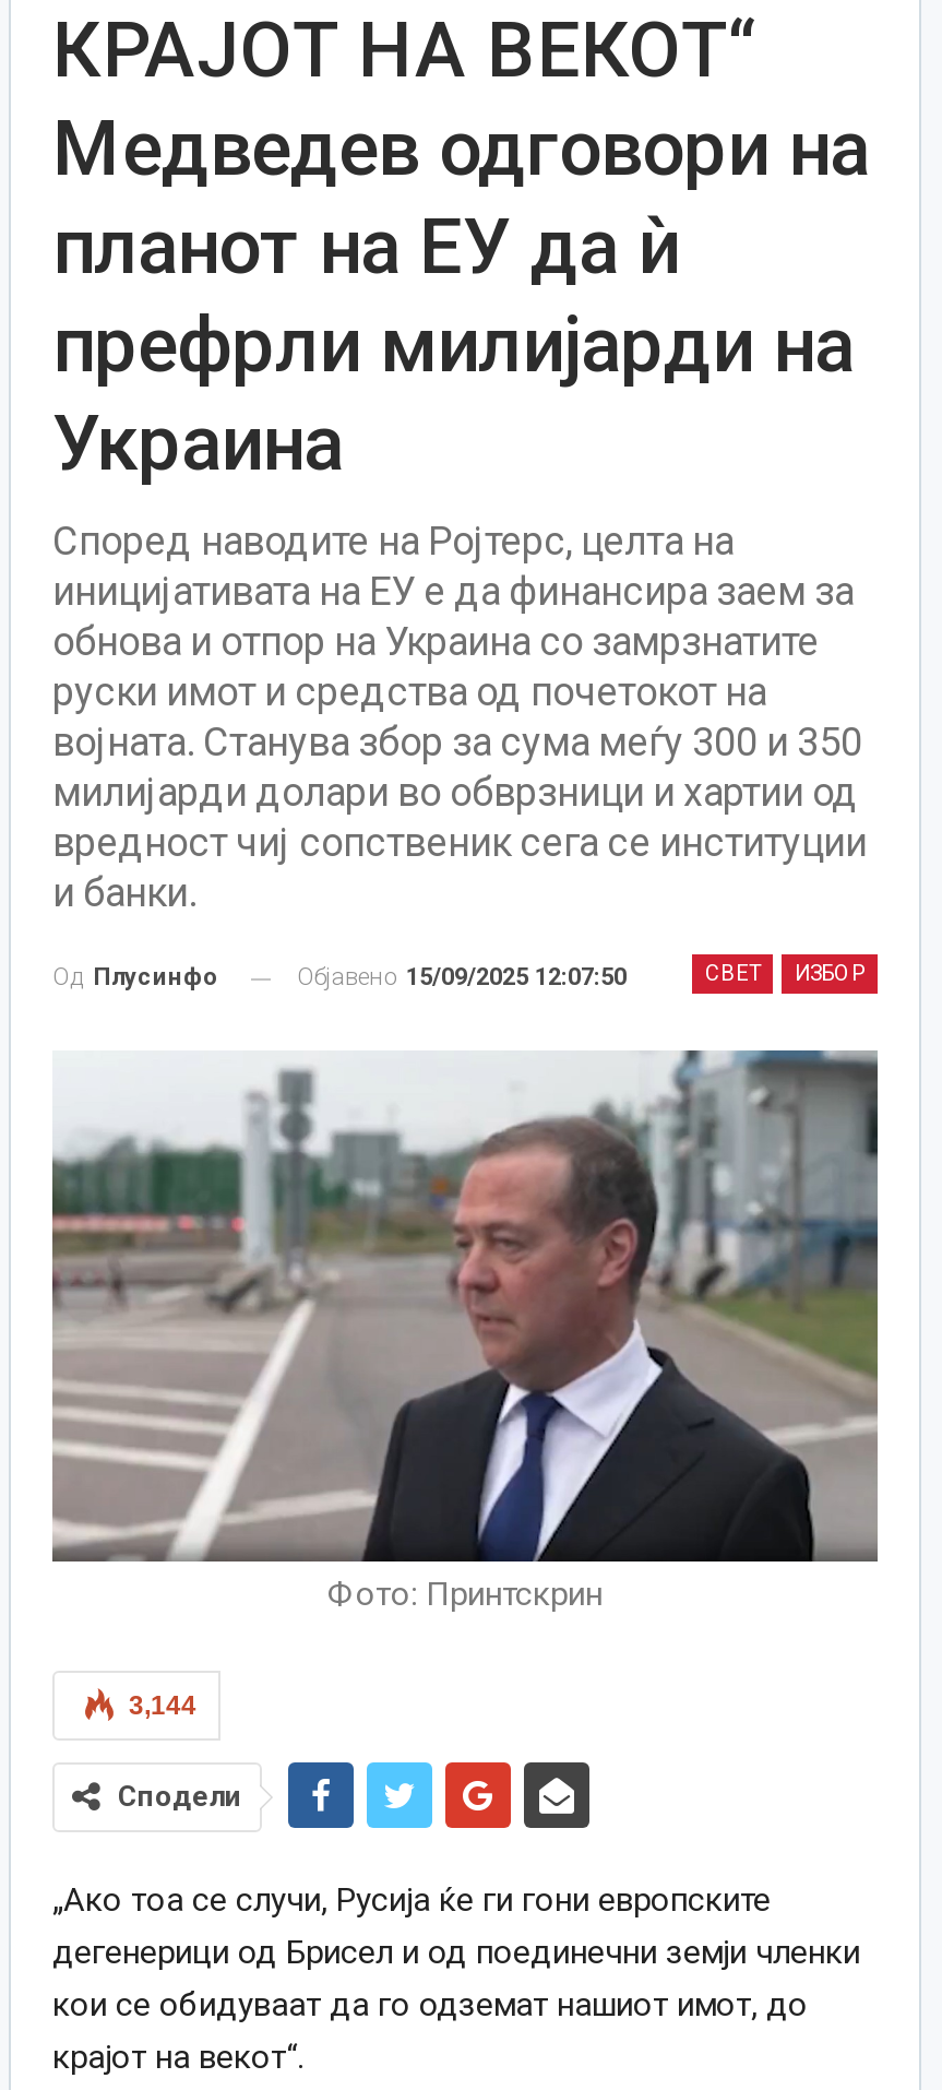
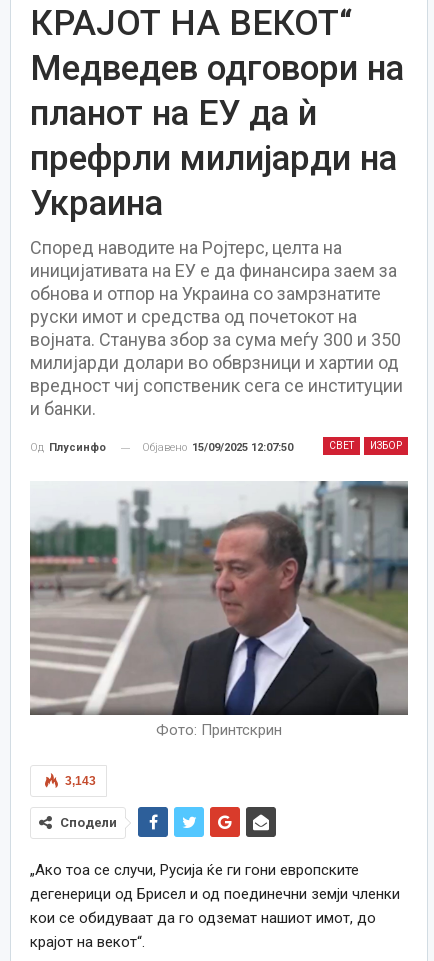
- 3,144
+ 3,143
